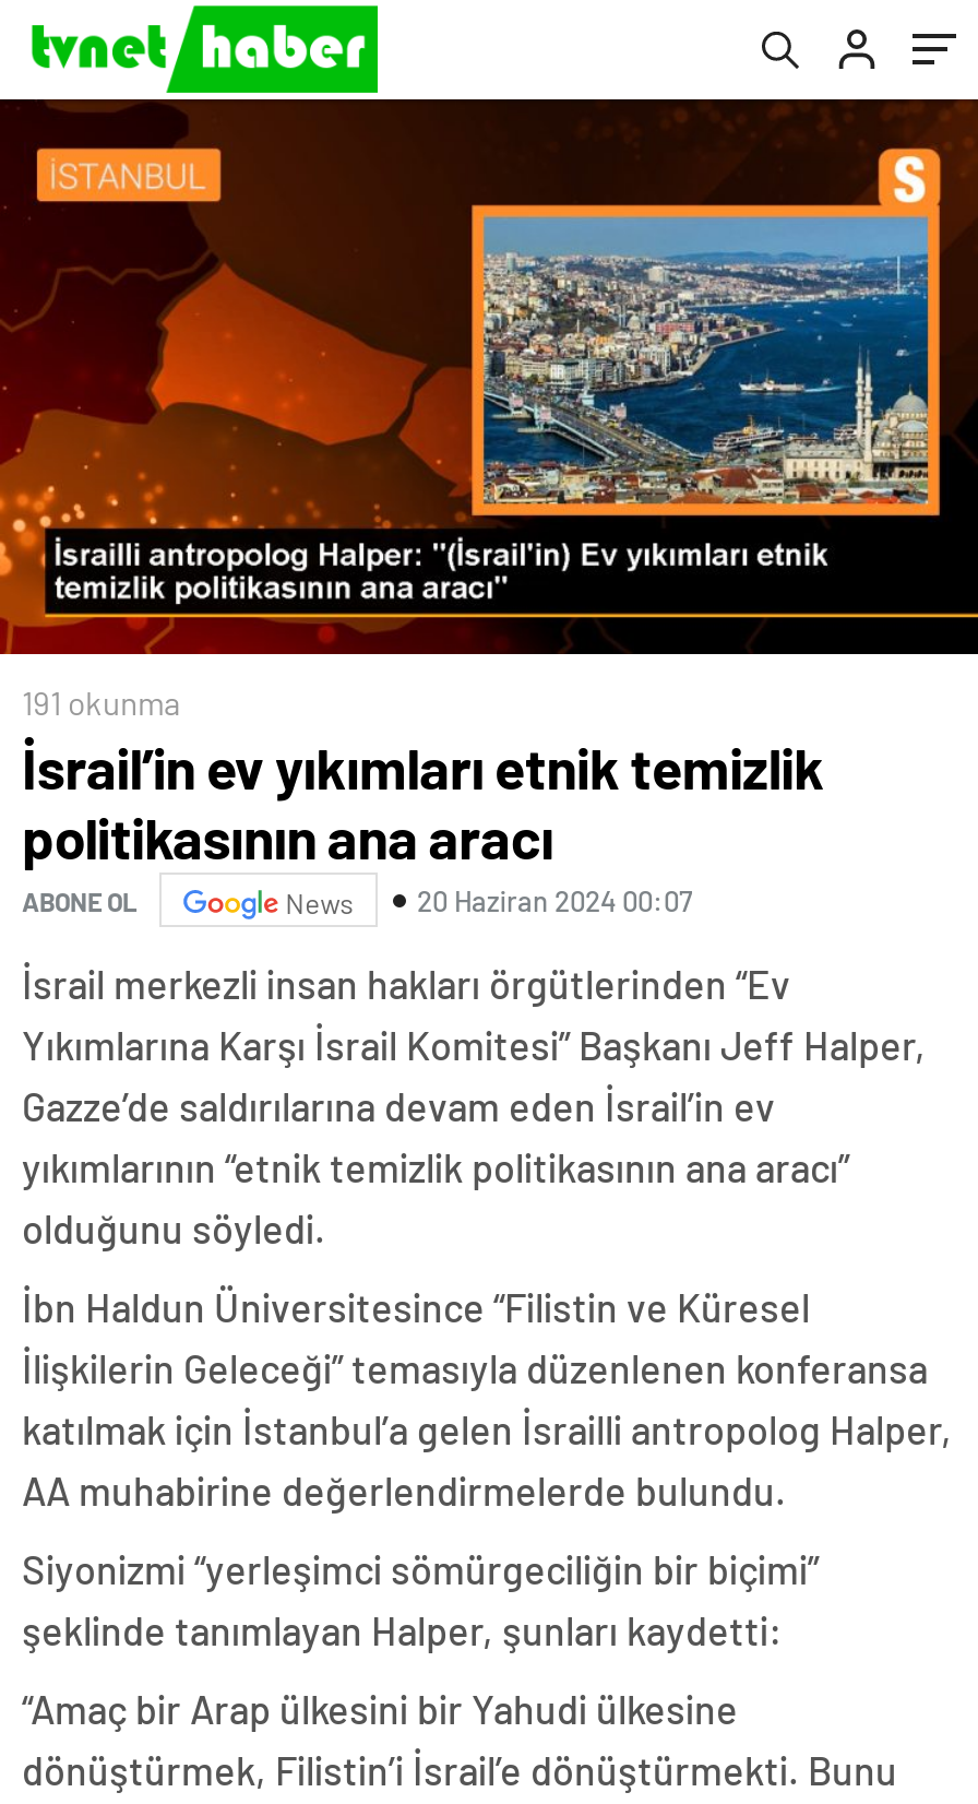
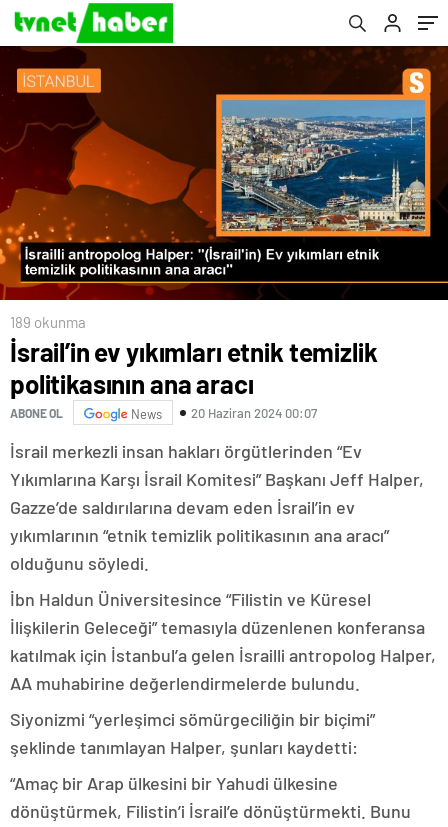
- 191 okunma
+ 189 okunma
